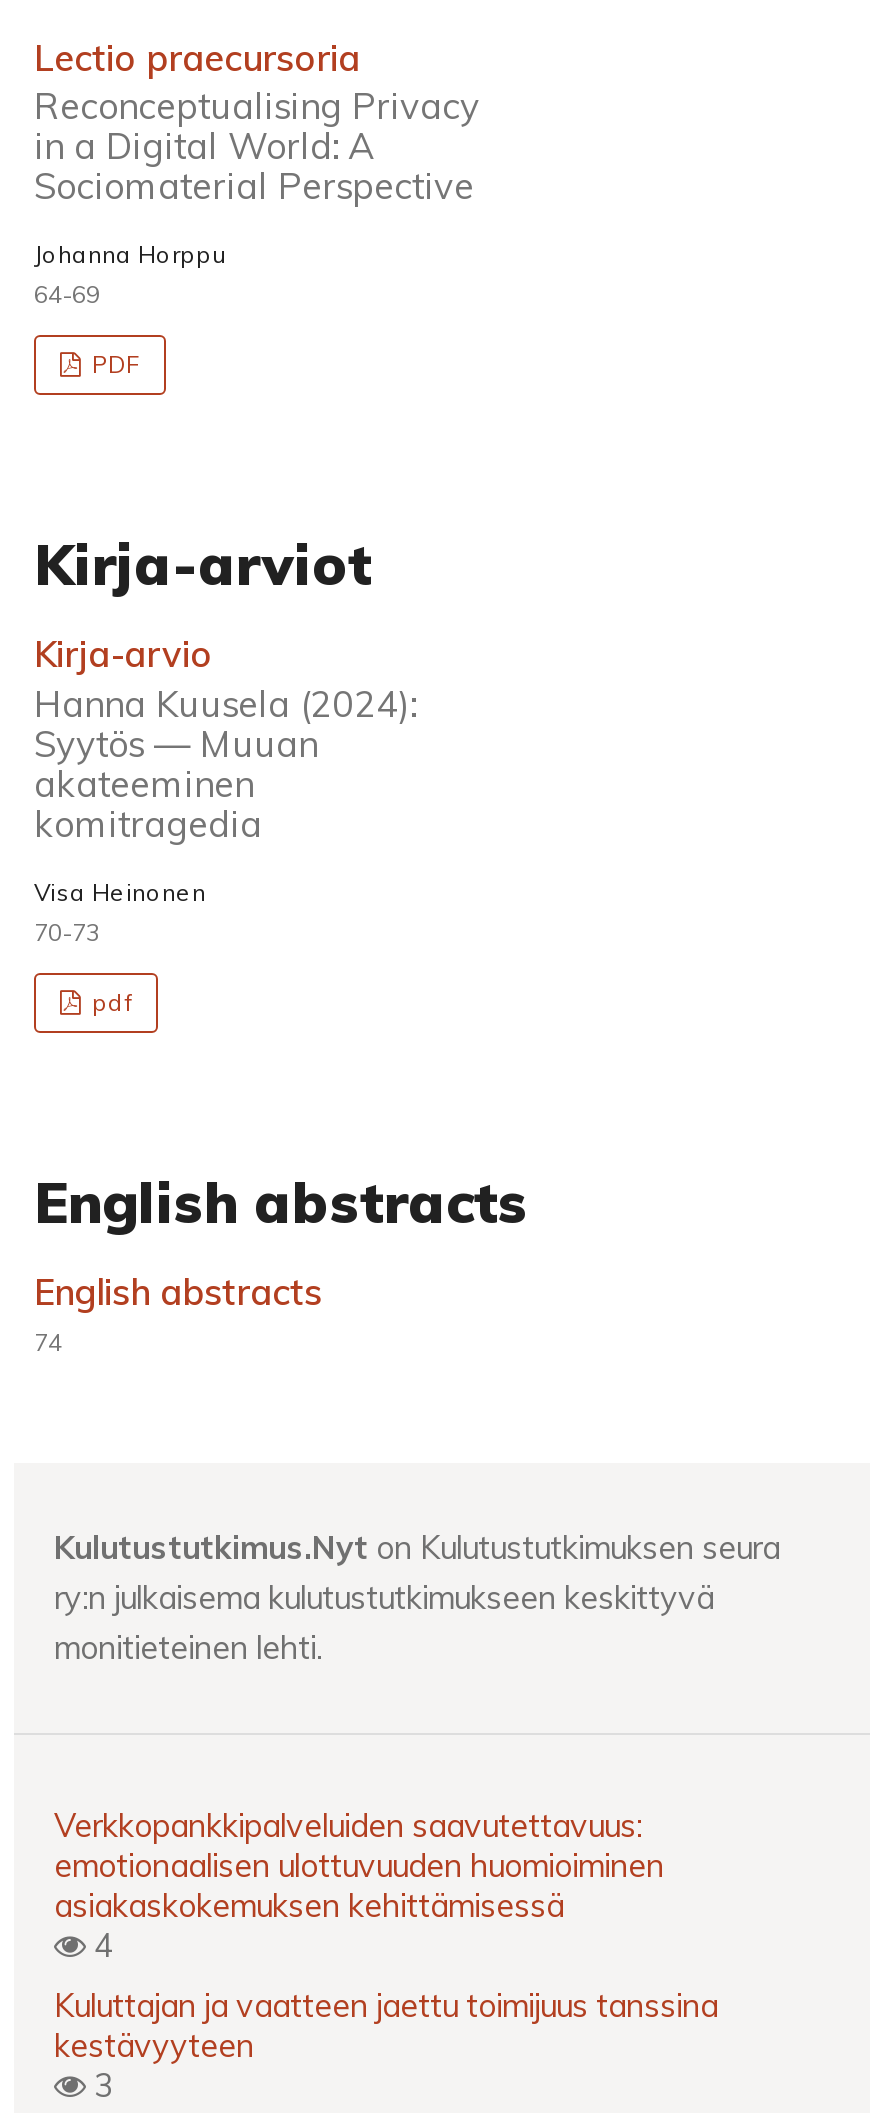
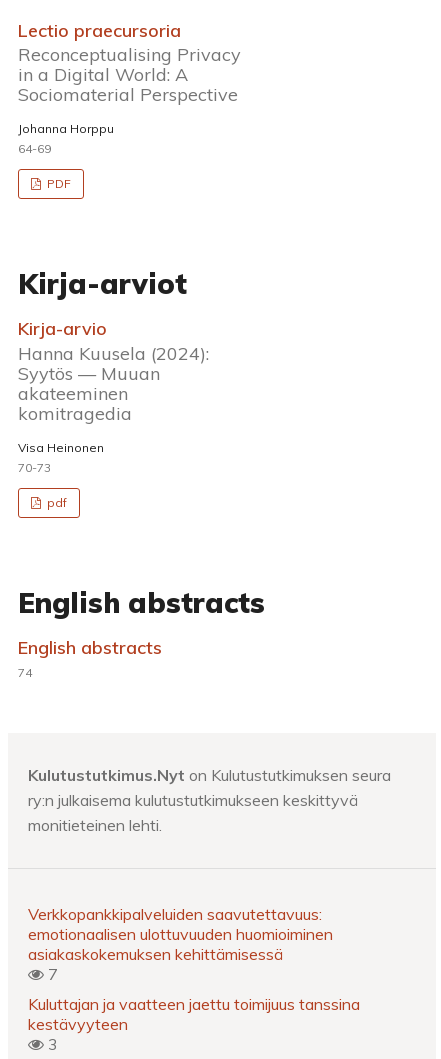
- 4
+ 7
